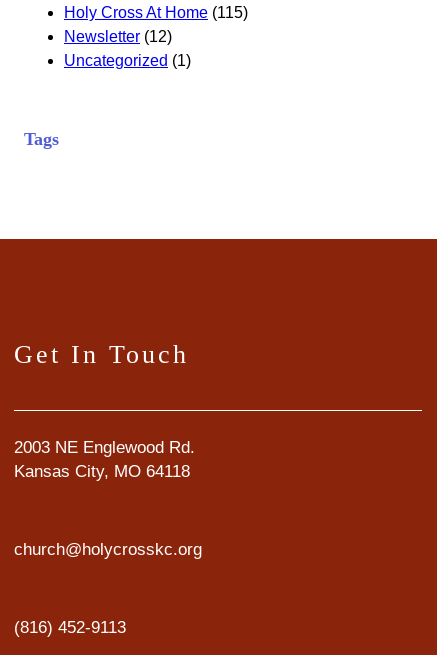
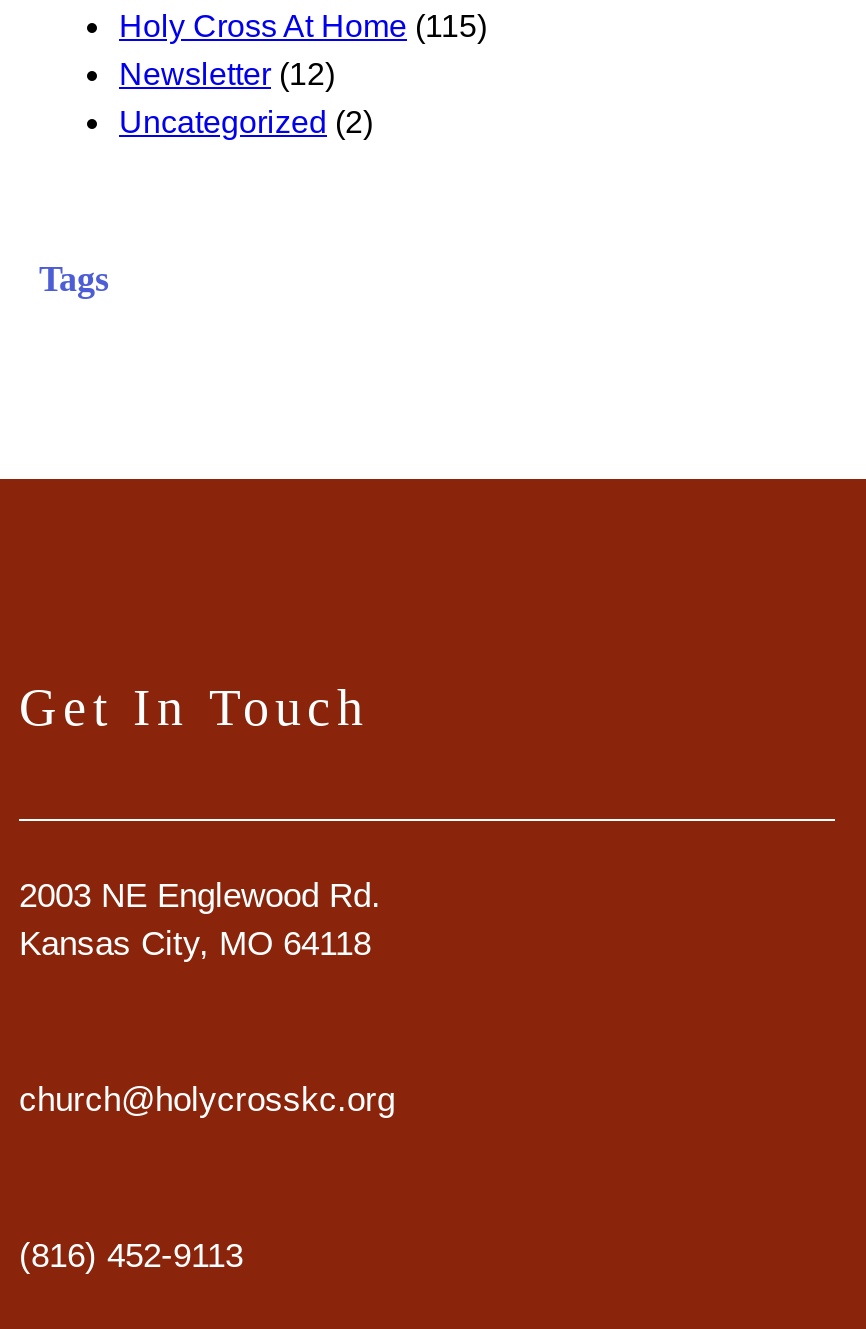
- Uncategorized (1)
+ Uncategorized (2)
